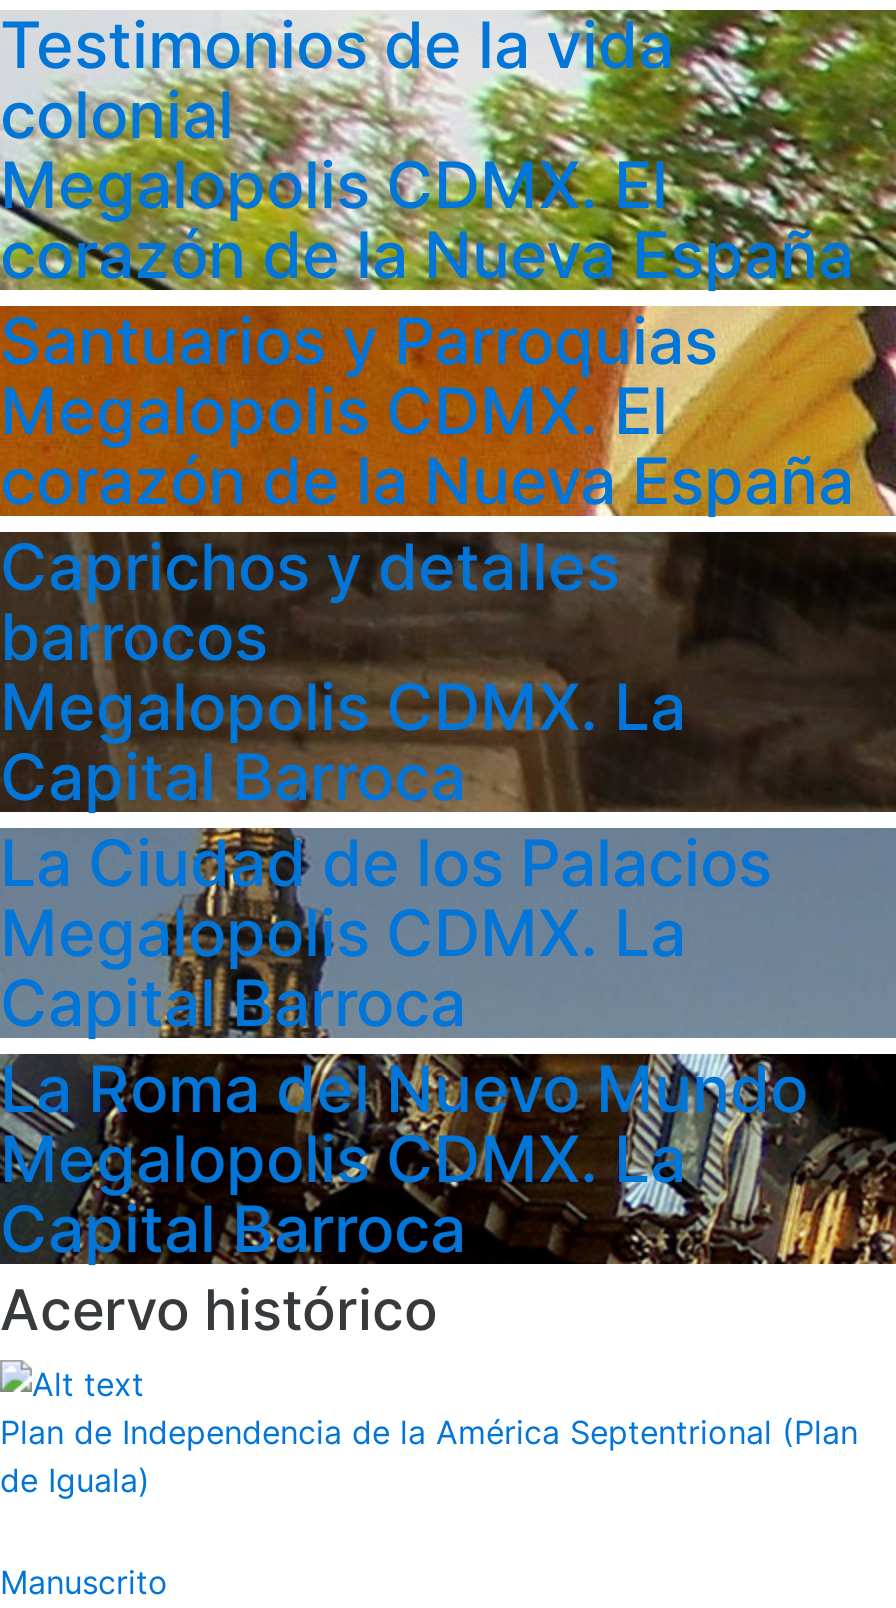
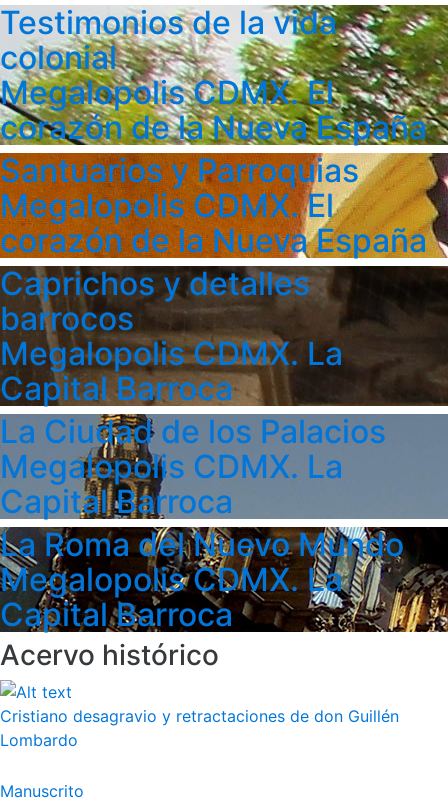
- Plan de Independencia de la América Septentrional (Plan
- de Iguala)
+ Cristiano desagravio y retractaciones de don Guillén
+ Lombardo
